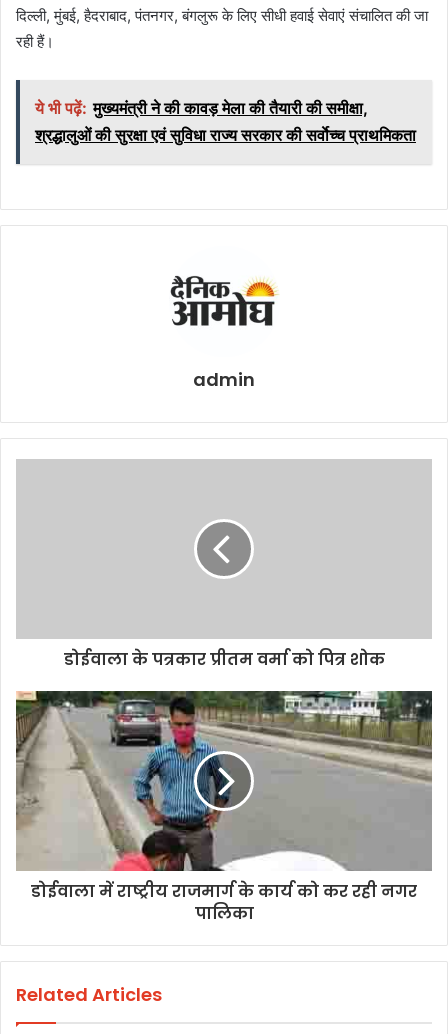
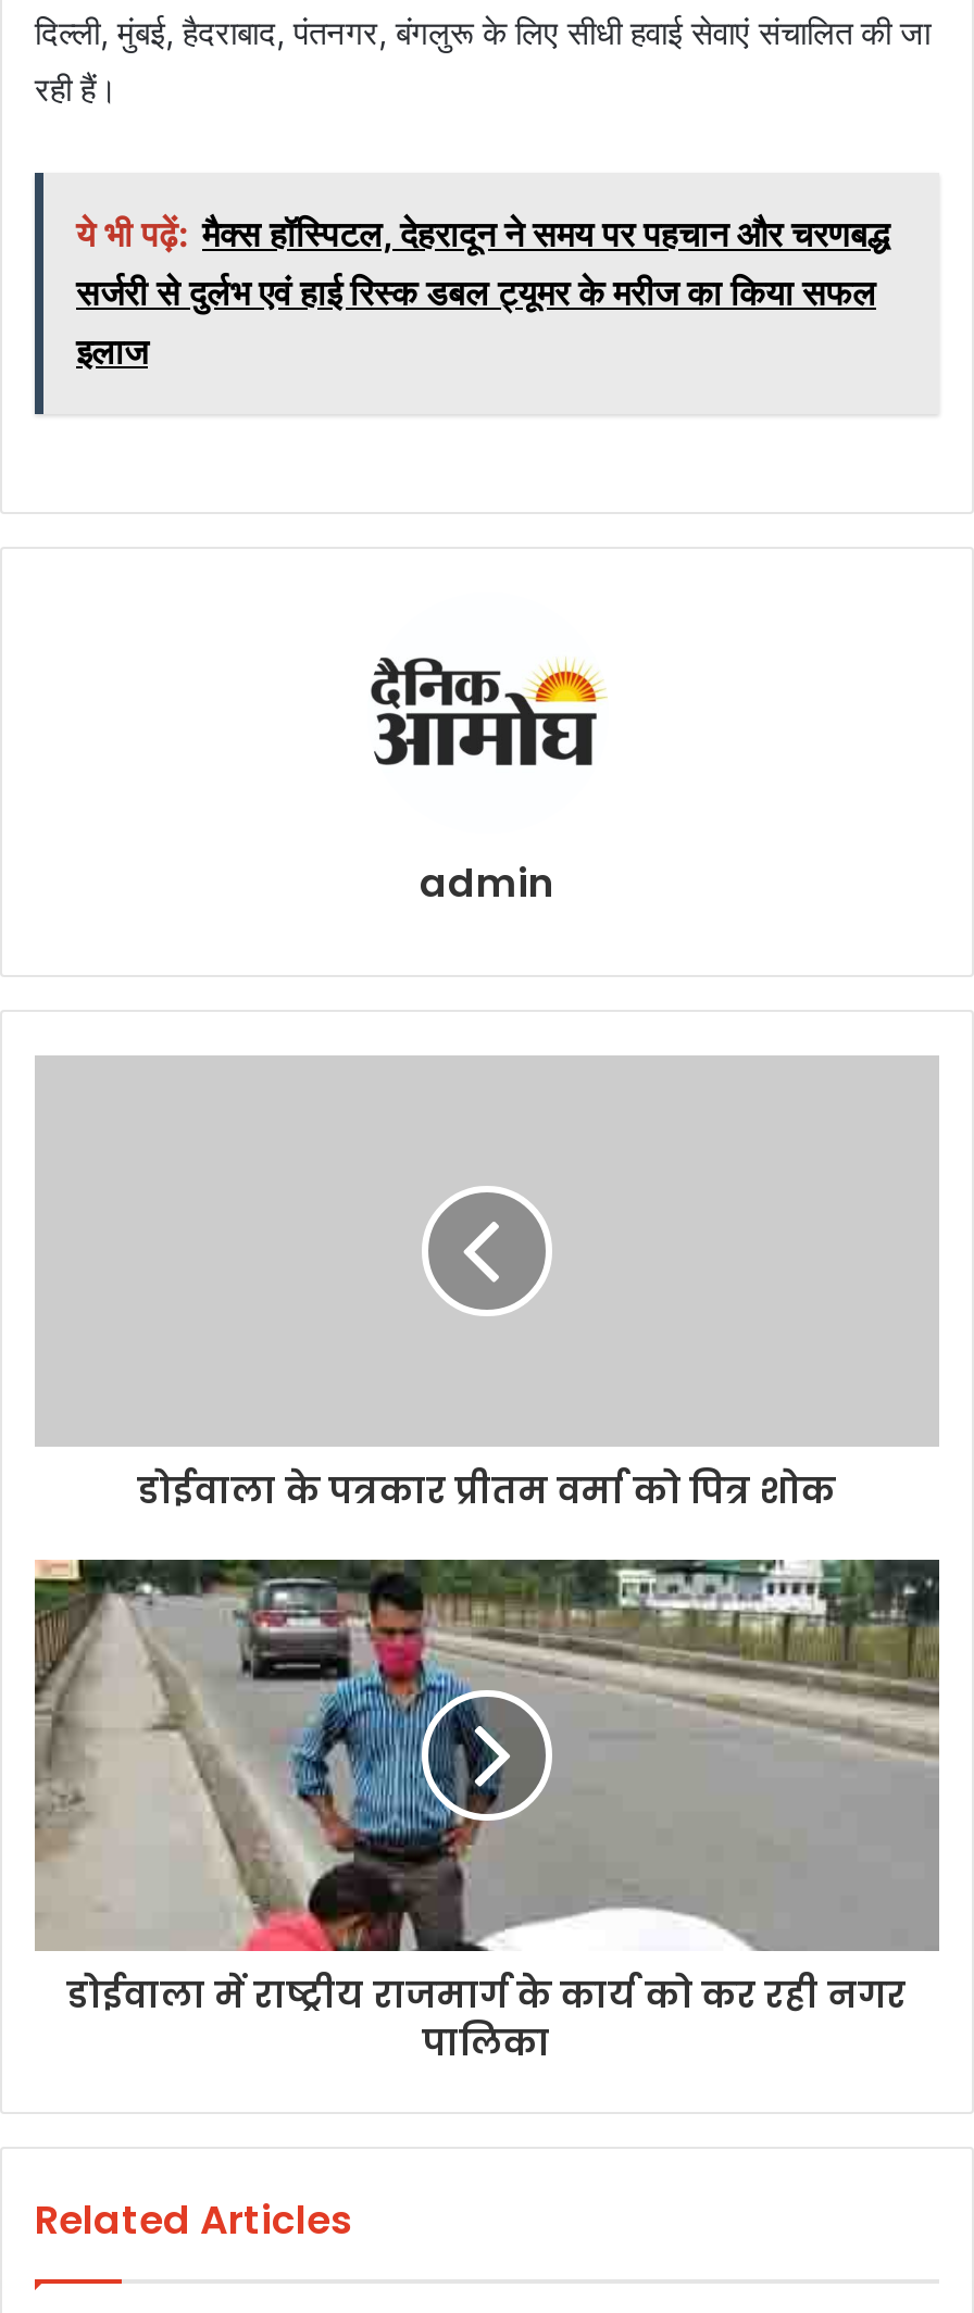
- ये भी पढ़ें: मुख्यमंत्री ने की कावड़ मेला की तैयारी की समीक्षा,
- श्रद्धालुओं की सुरक्षा एवं सुविधा राज्य सरकार की सर्वाेच्च प्राथमिकता
+ ये भी पढ़ें: मैक्स हॉस्पिटल, देहरादून ने समय पर पहचान और चरणबद्ध
+ सर्जरी से दुर्लभ एवं हाई रिस्क डबल ट्यूमर के मरीज का किया सफल
+ इलाज
